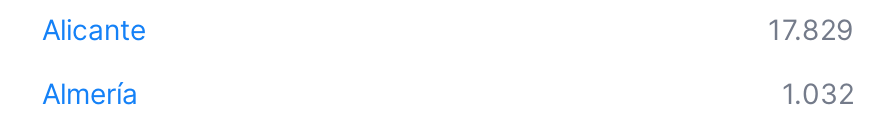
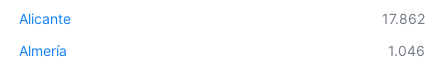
- 17.829
+ 17.862

- 1.032
+ 1.046
